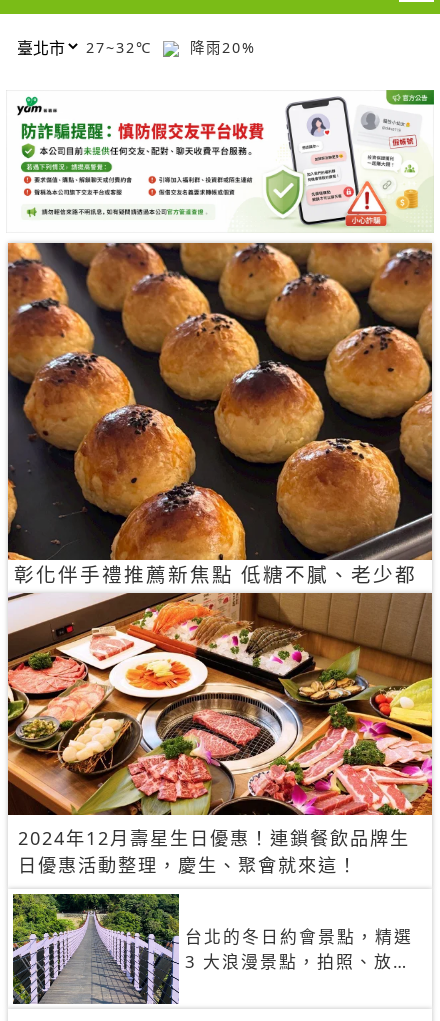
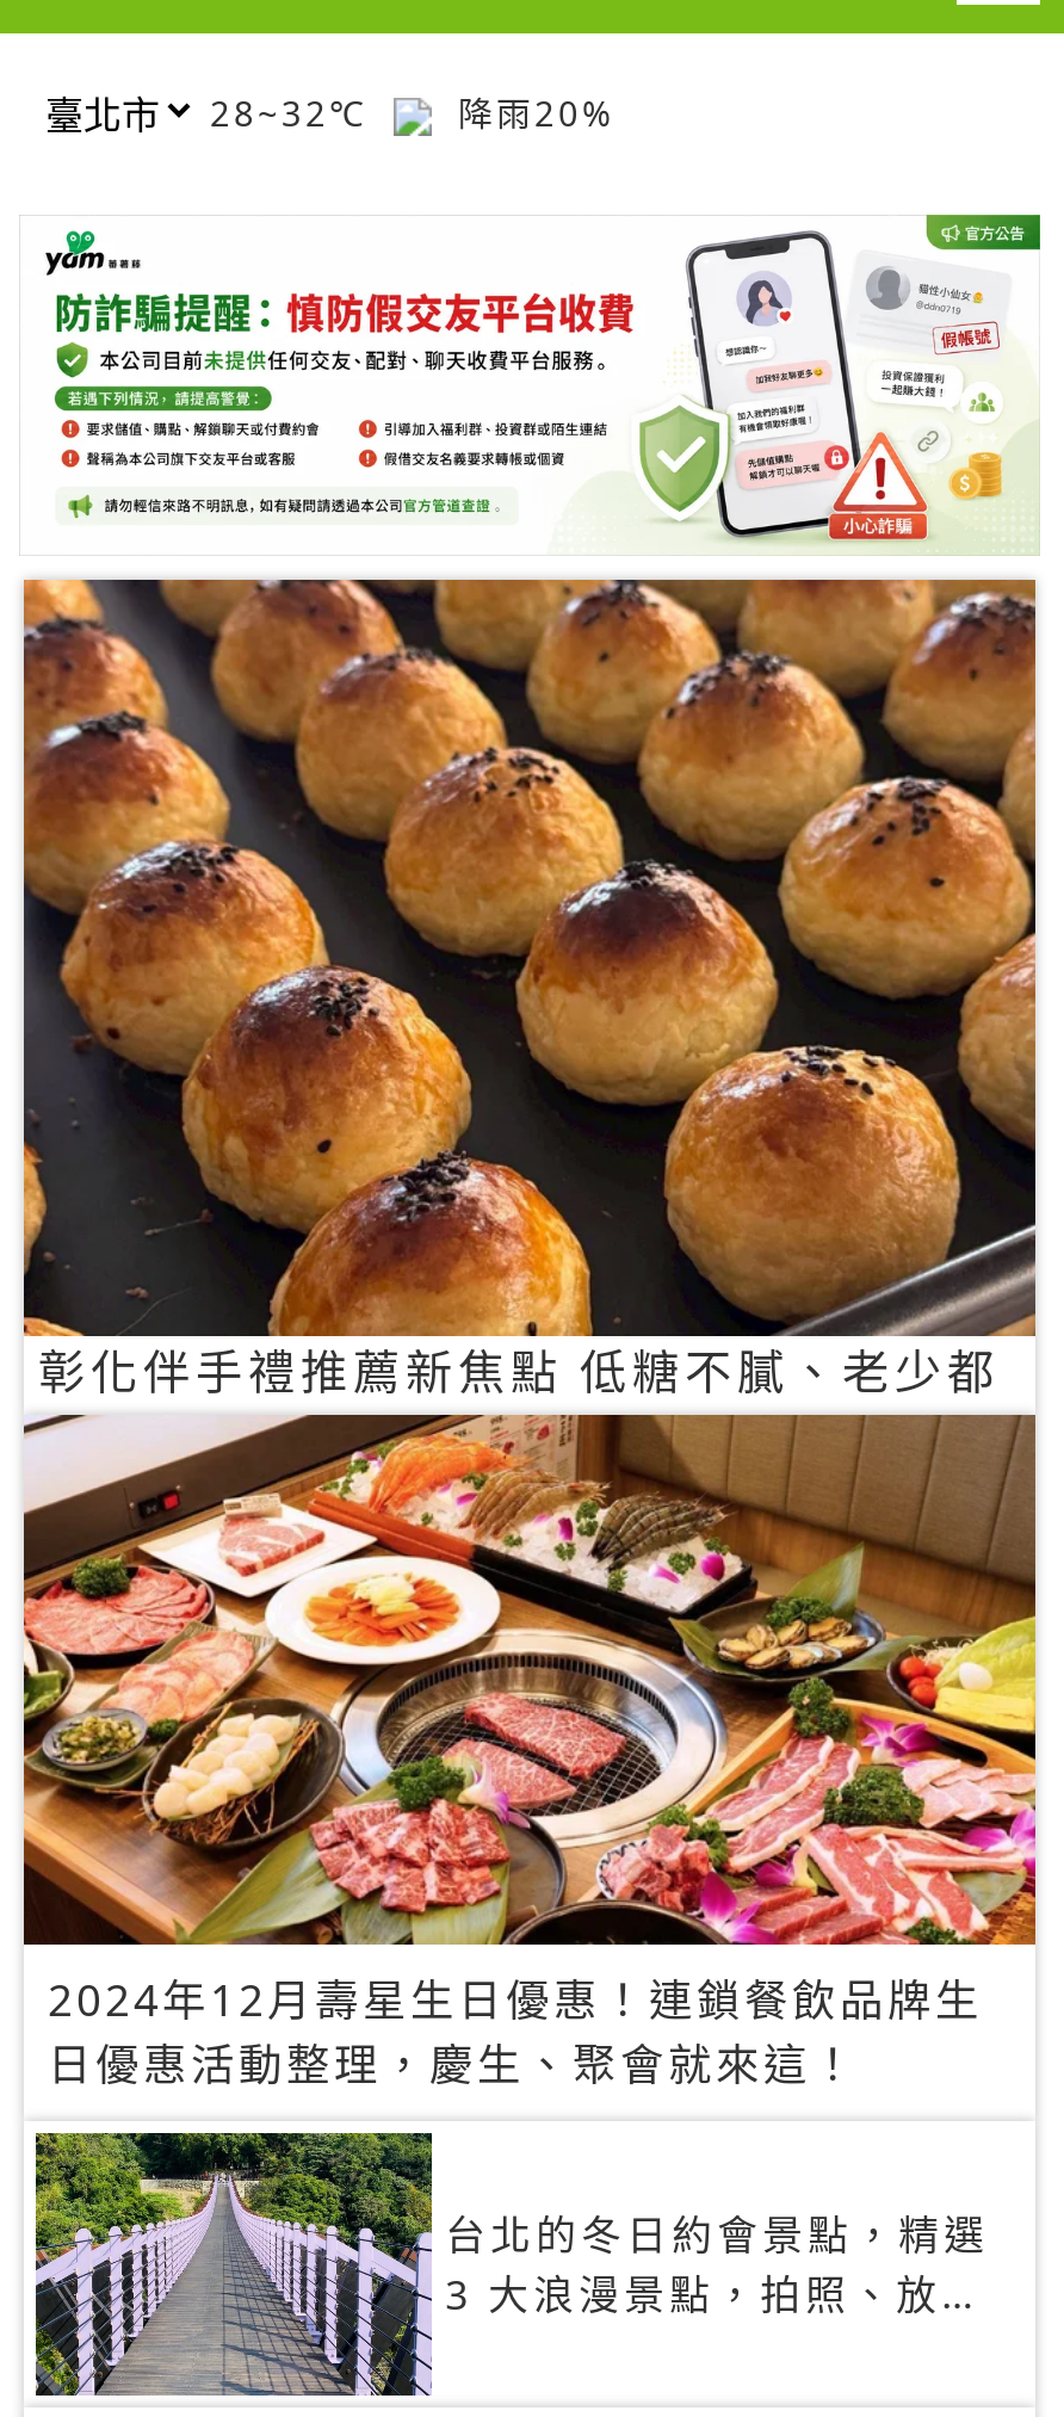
- 27~32℃ 降雨20%
+ 28~32℃ 降雨20%
